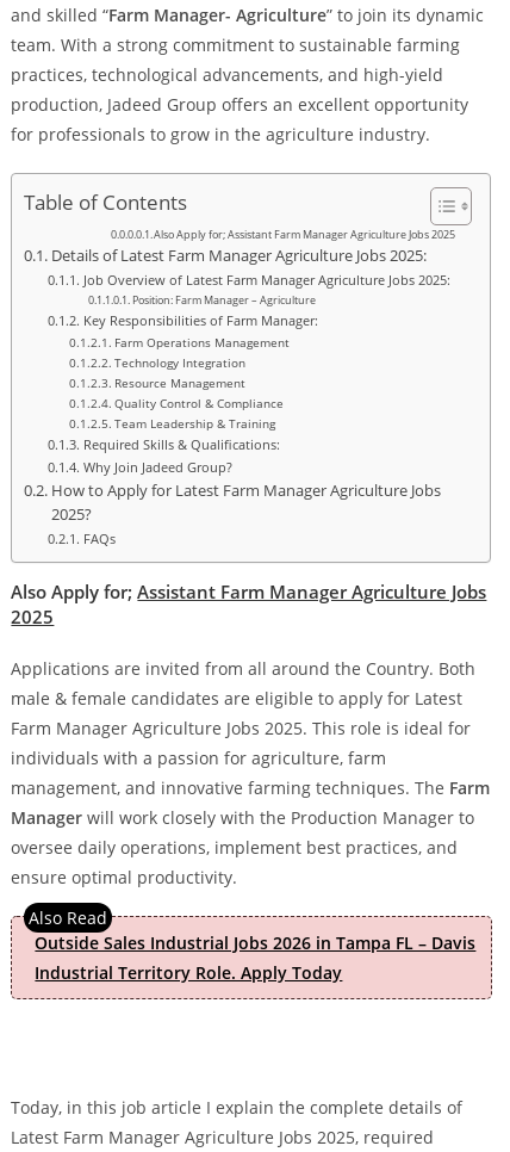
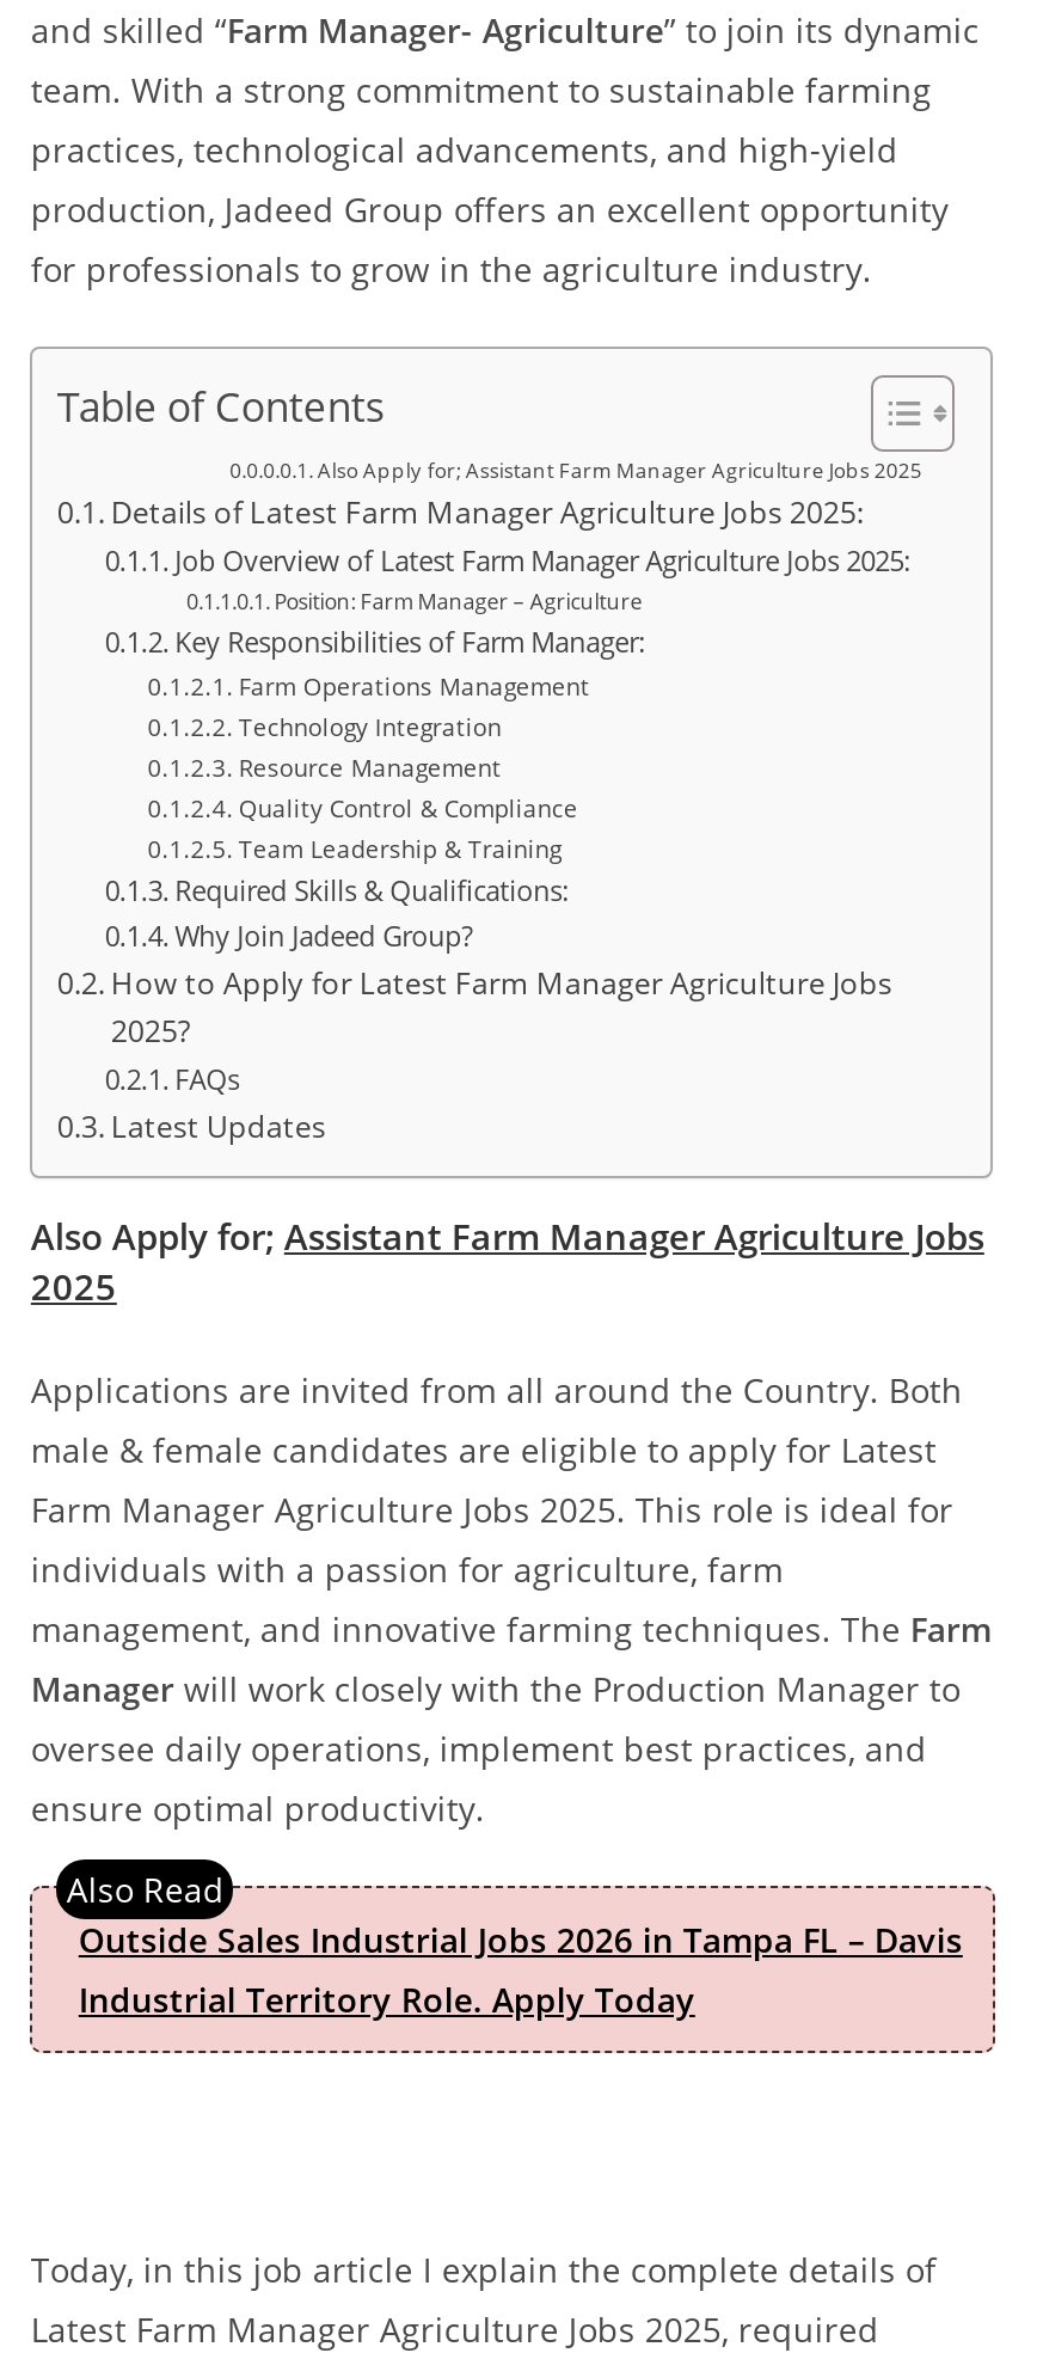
+ Latest Updates
